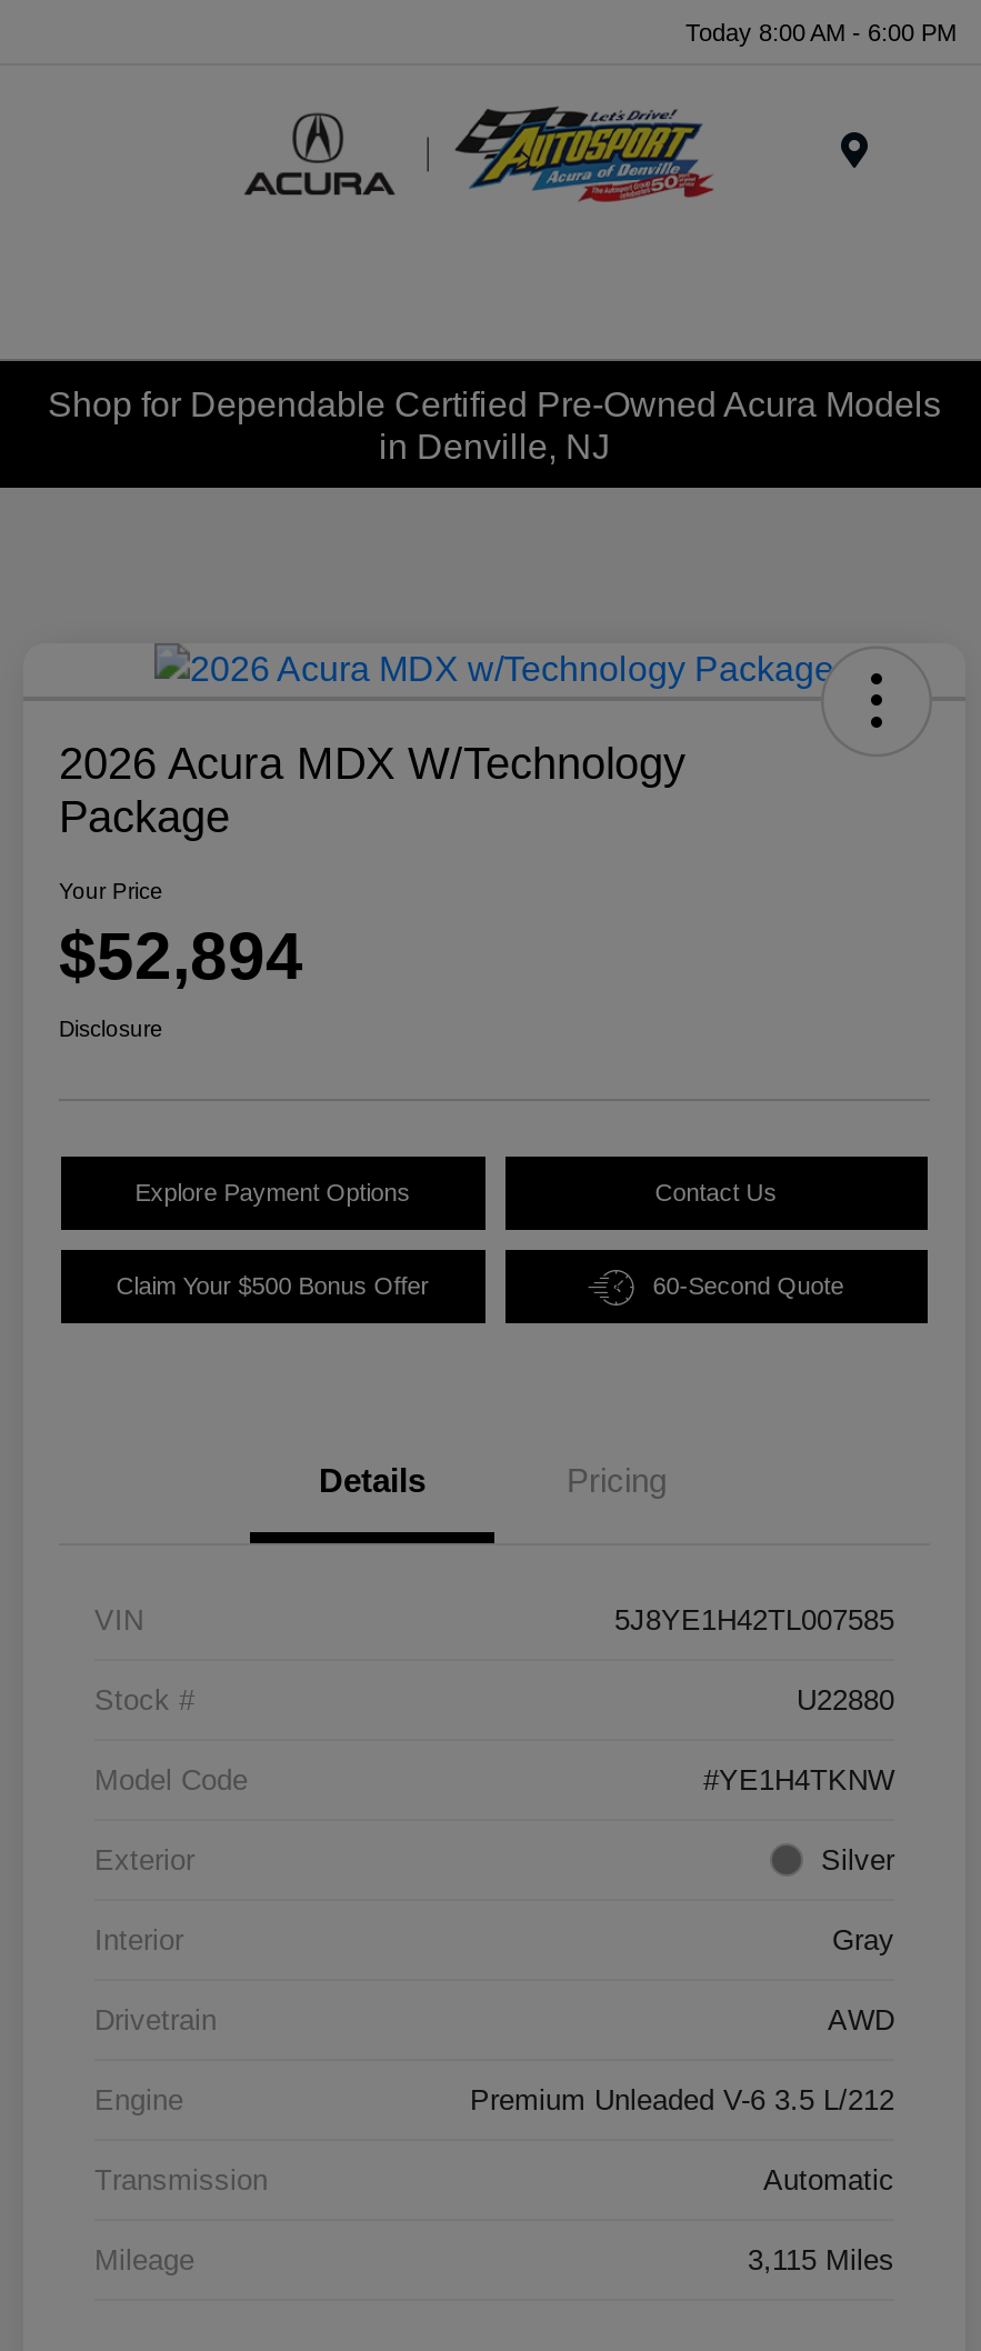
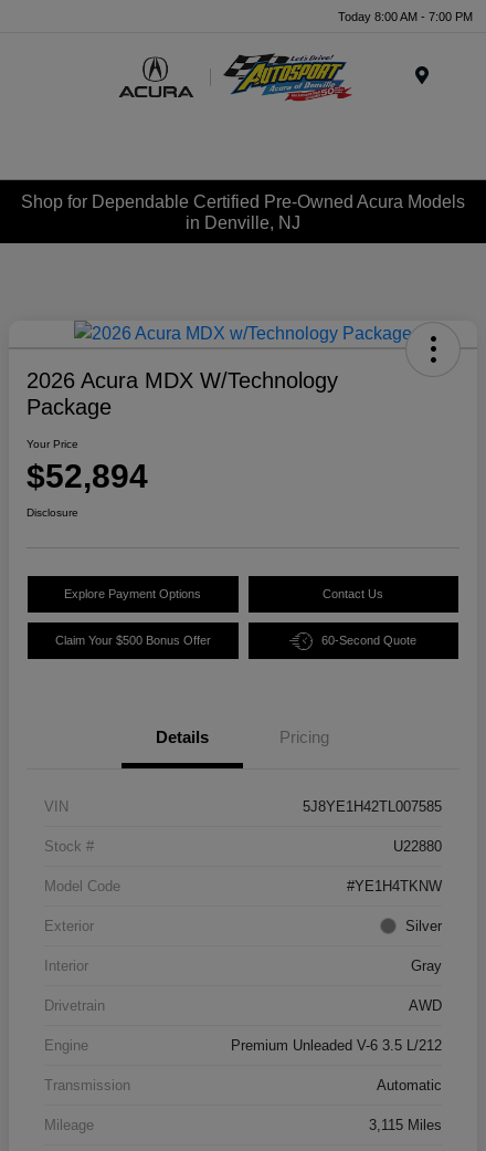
- Today 8:00 AM - 6:00 PM
+ Today 8:00 AM - 7:00 PM
